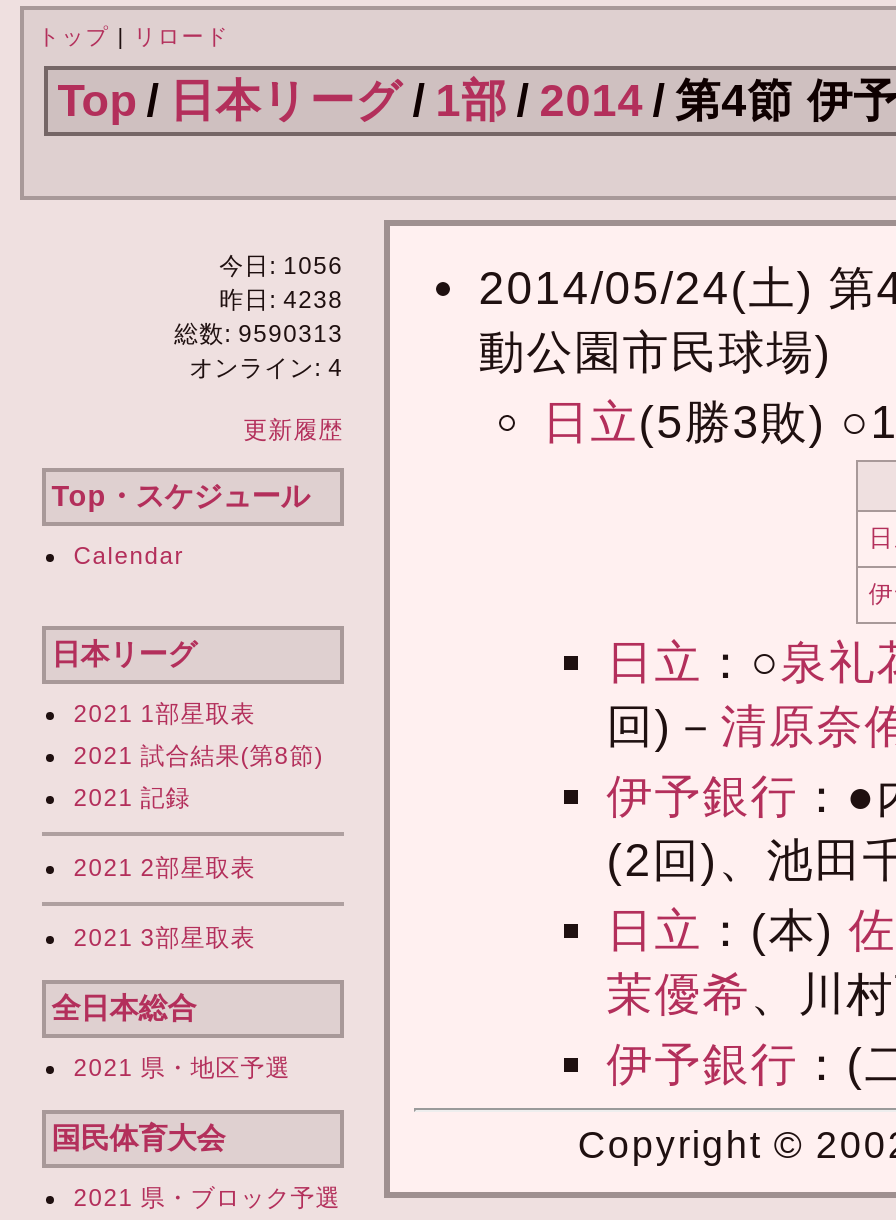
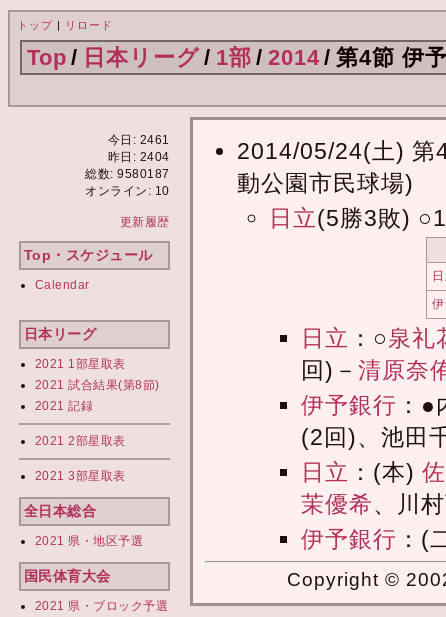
- 今日: 1056
+ 今日: 2461

- 昨日: 4238
+ 昨日: 2404

- 総数: 9590313
+ 総数: 9580187

- オンライン: 4
+ オンライン: 10
